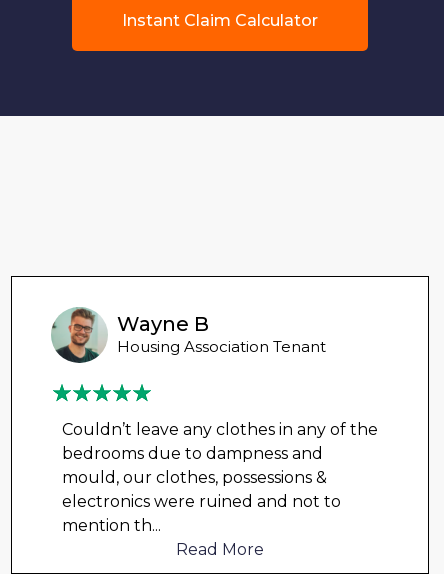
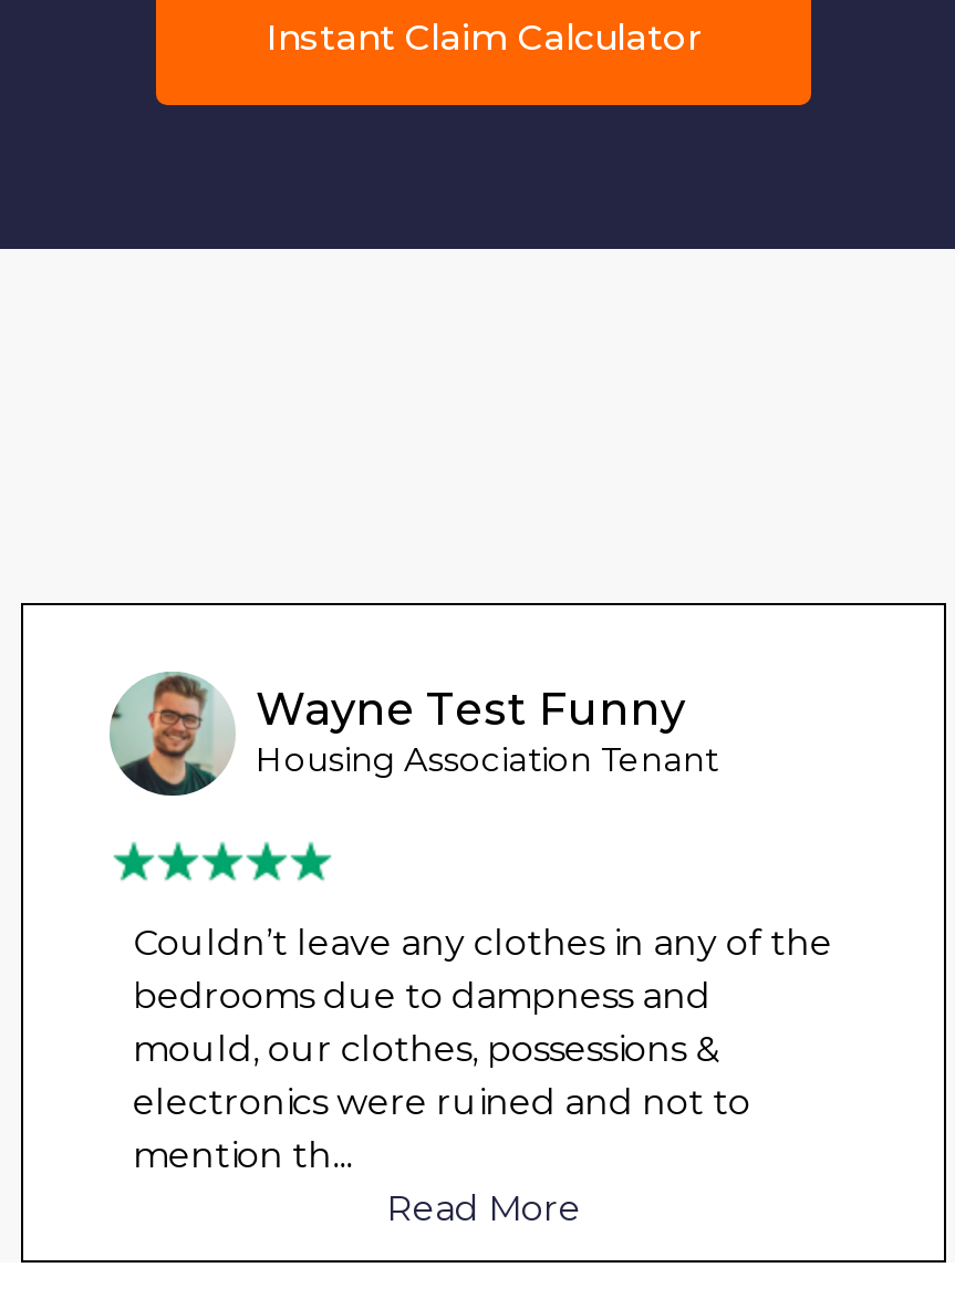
- Wayne B
+ Wayne Test Funny
